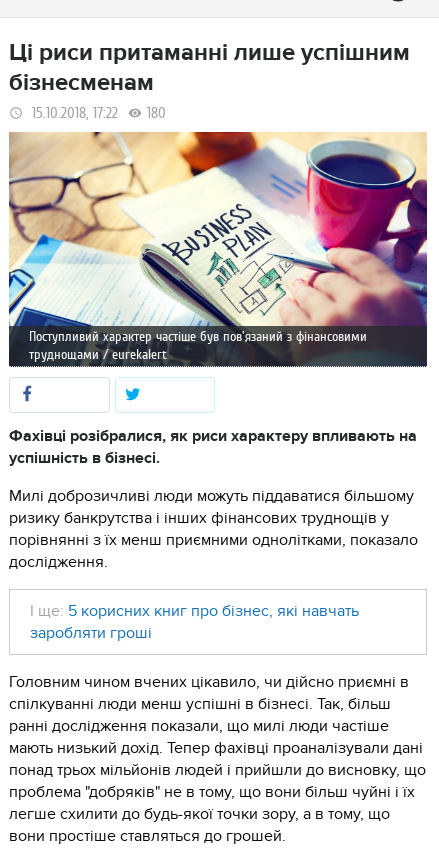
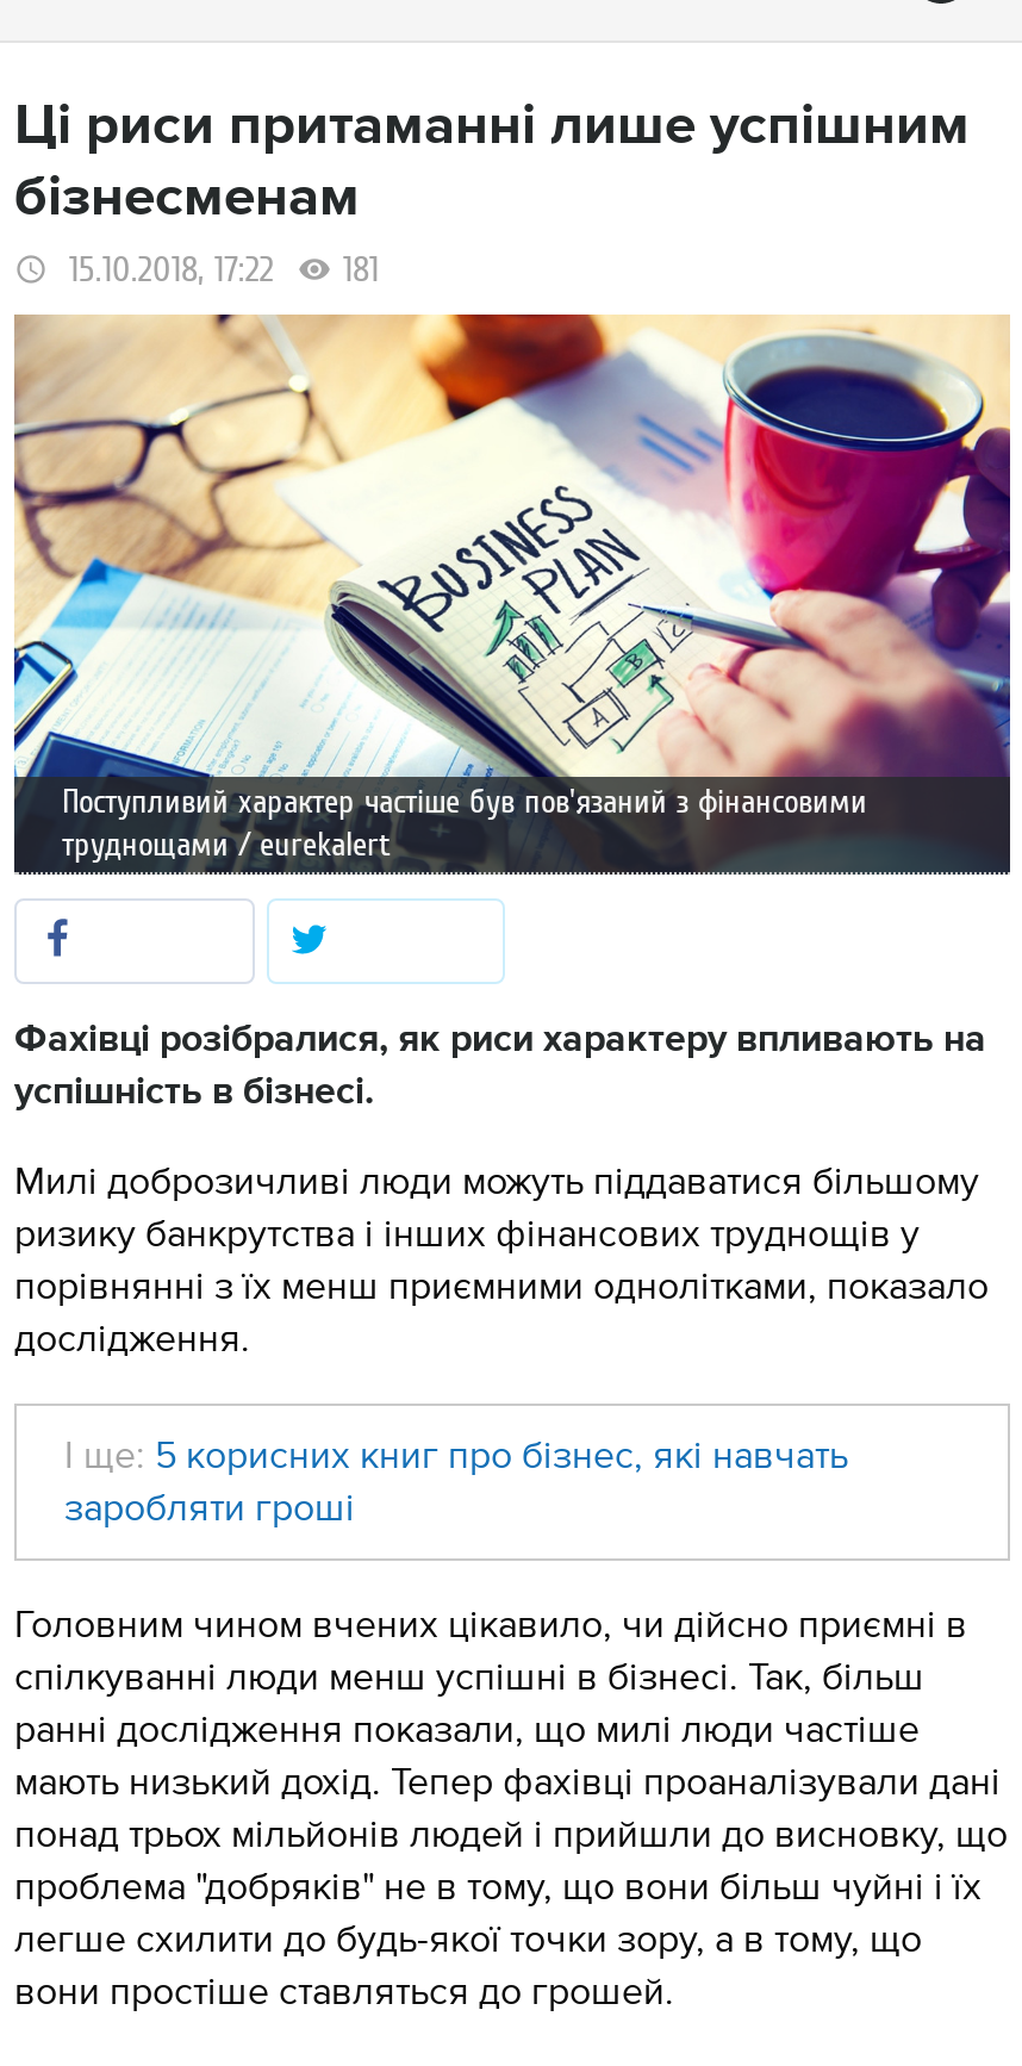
- 15.10.2018, 17:22 180
+ 15.10.2018, 17:22 181
